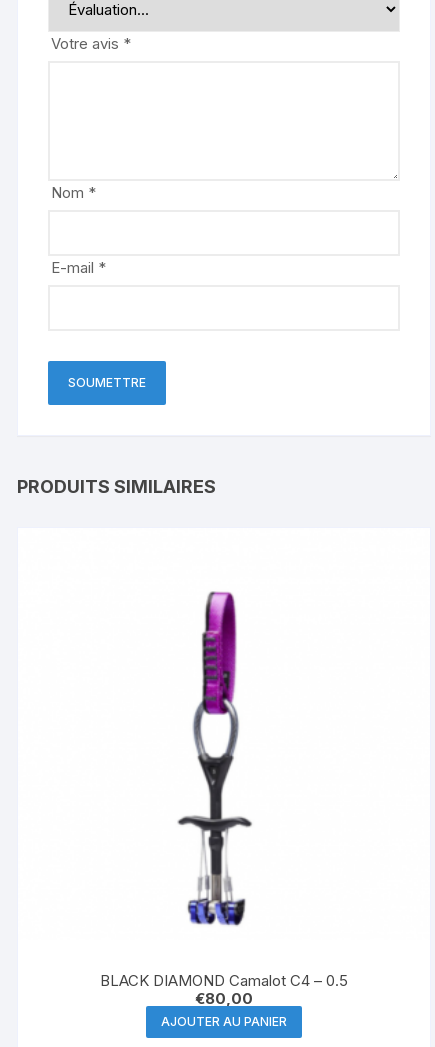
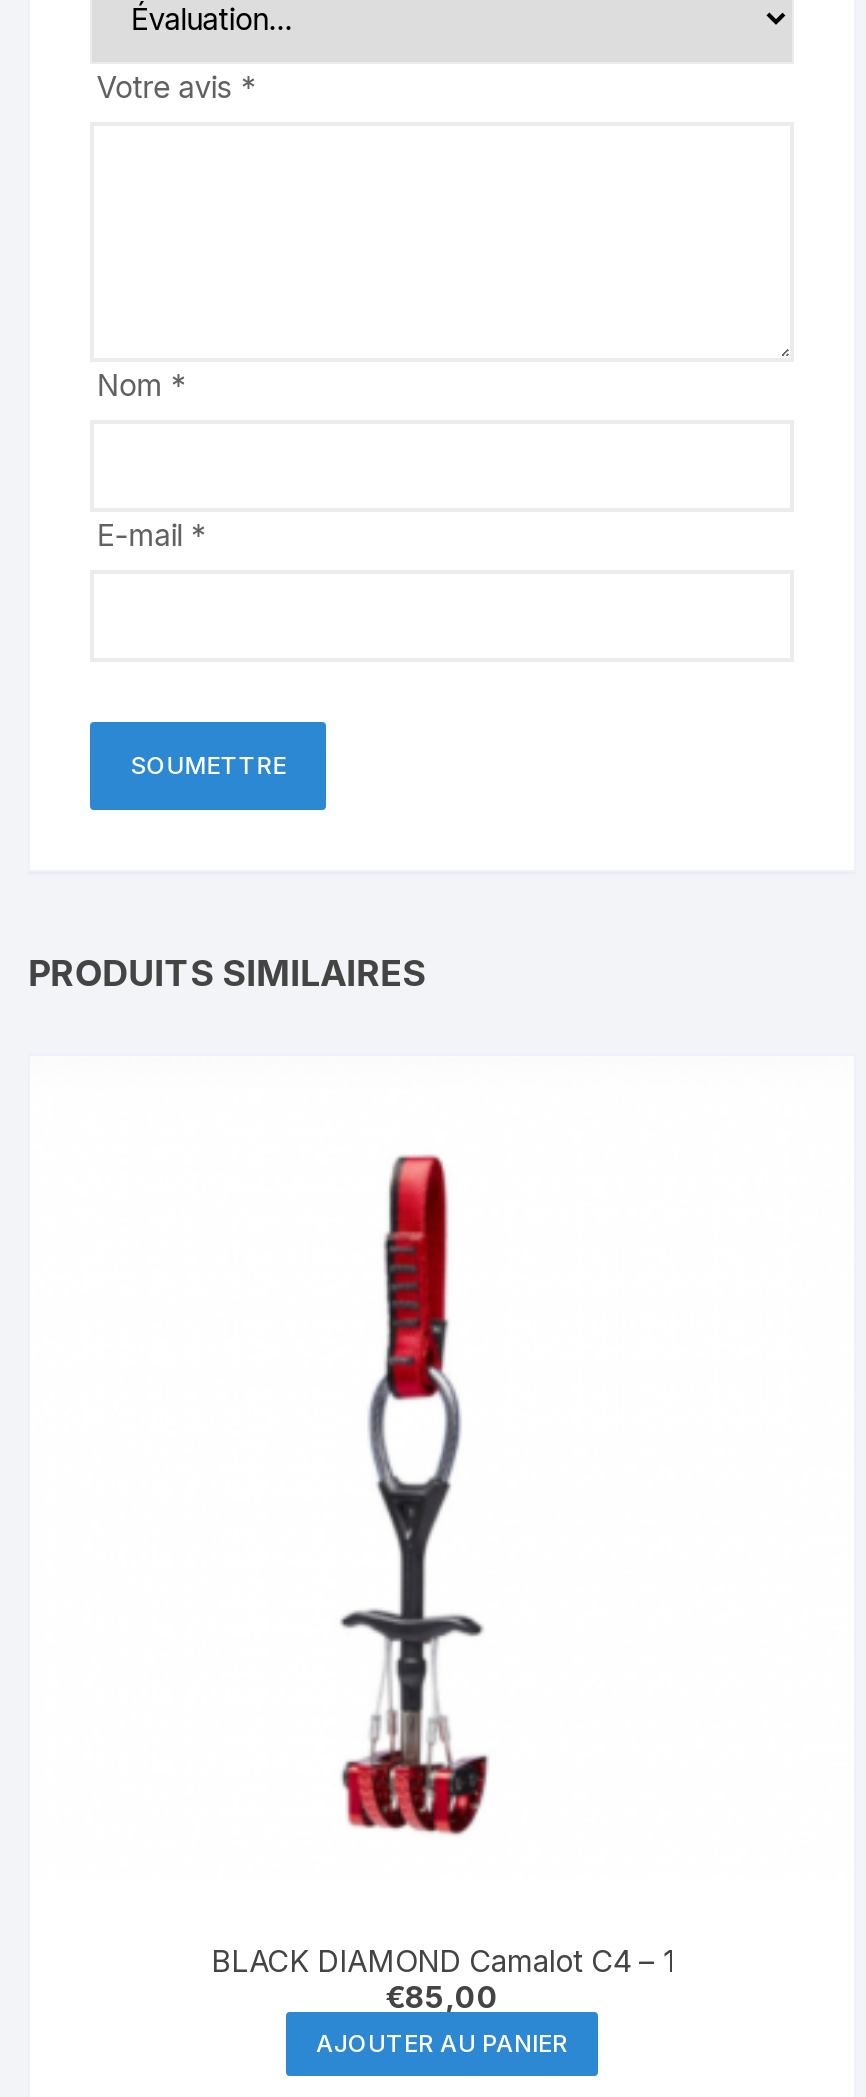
- [image]
+ [image]

- BLACK DIAMOND Camalot C4 – 0.5
+ BLACK DIAMOND Camalot C4 – 1

- €80,00
+ €85,00
